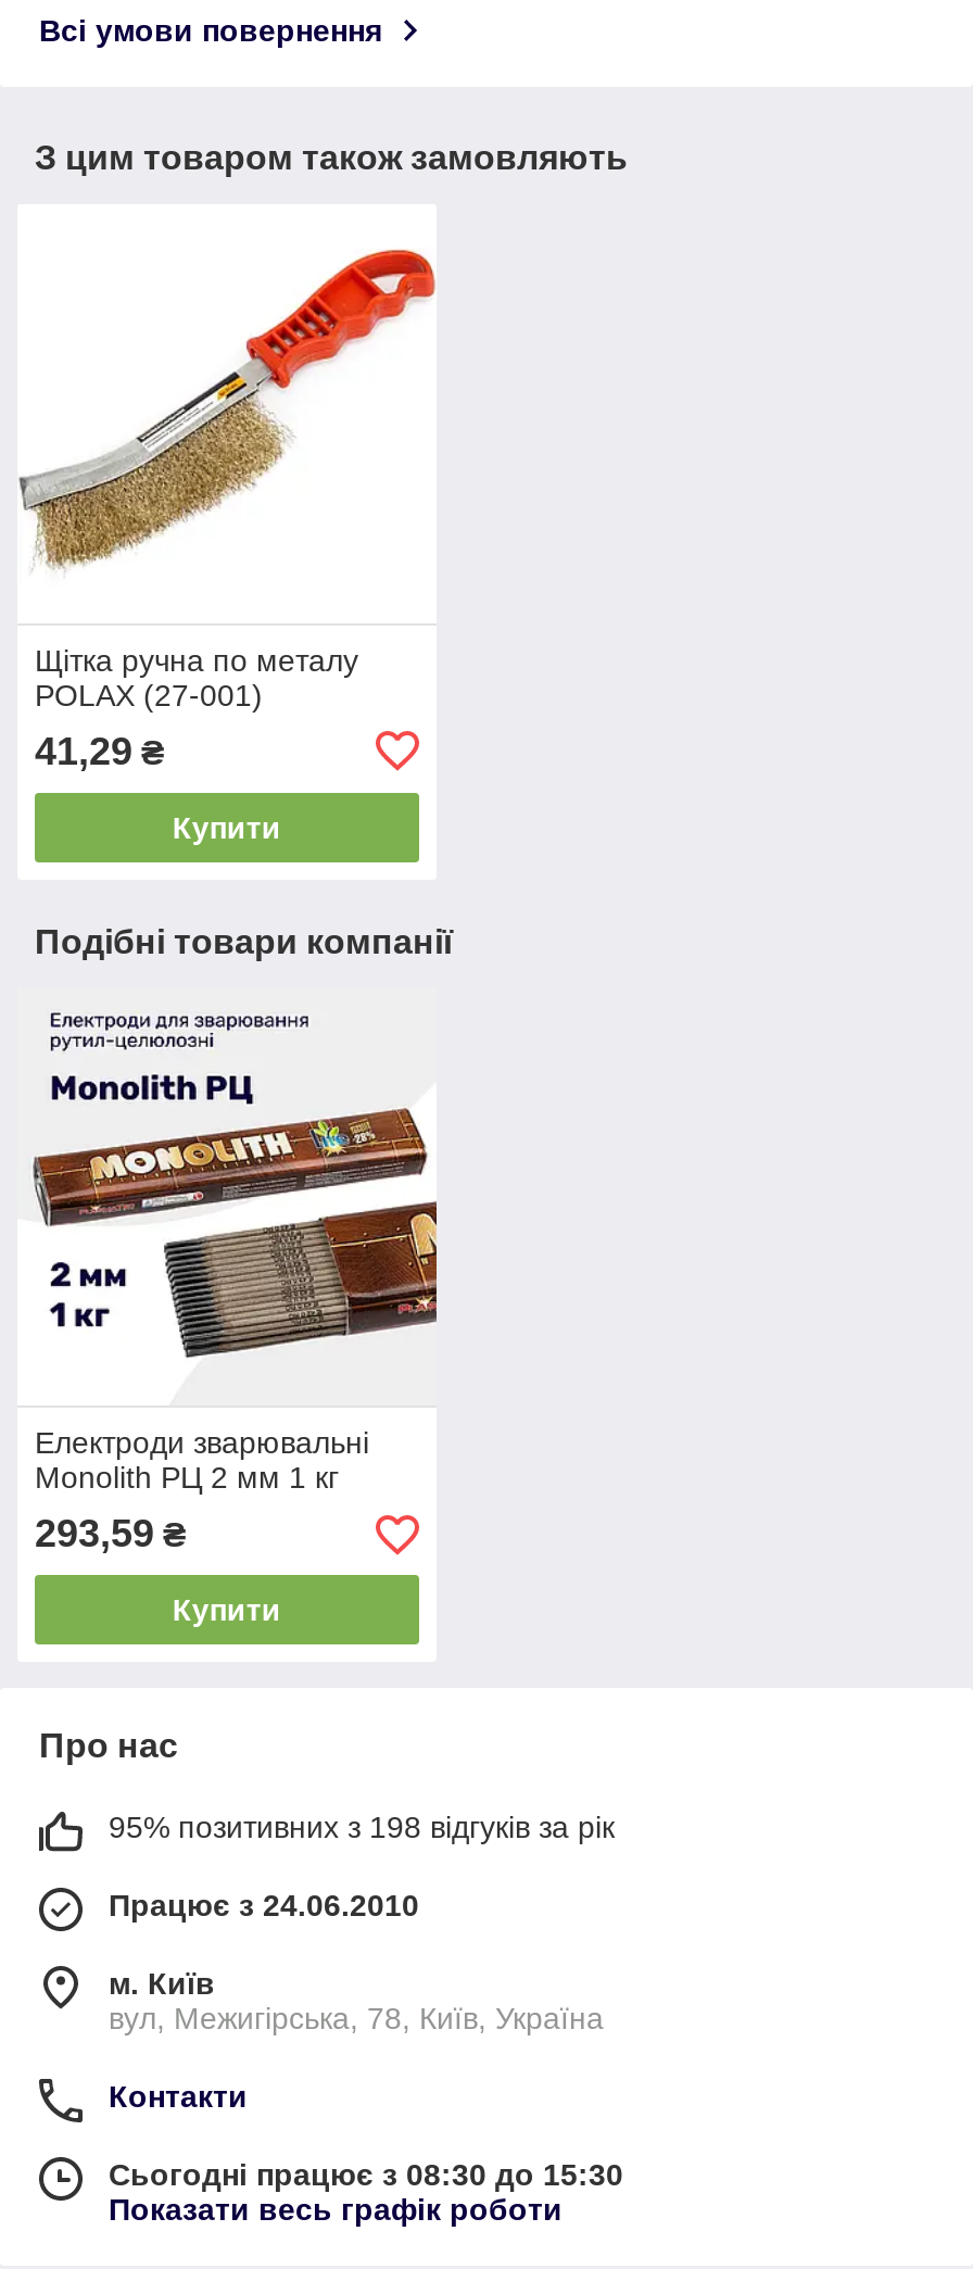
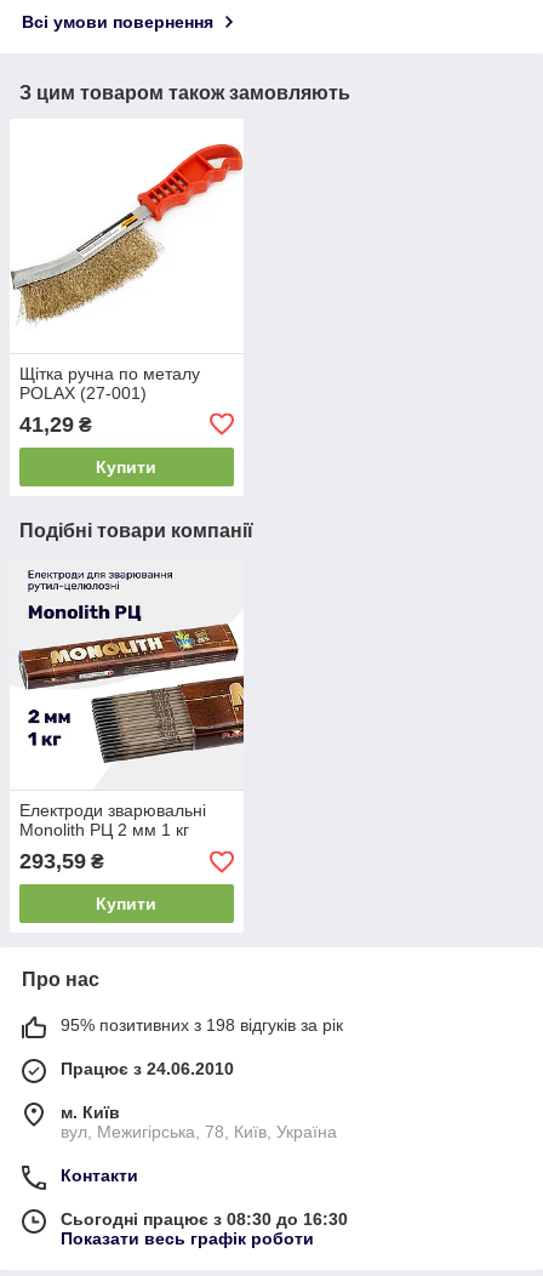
- Сьогодні працює з 08:30 до 15:30
+ Сьогодні працює з 08:30 до 16:30
